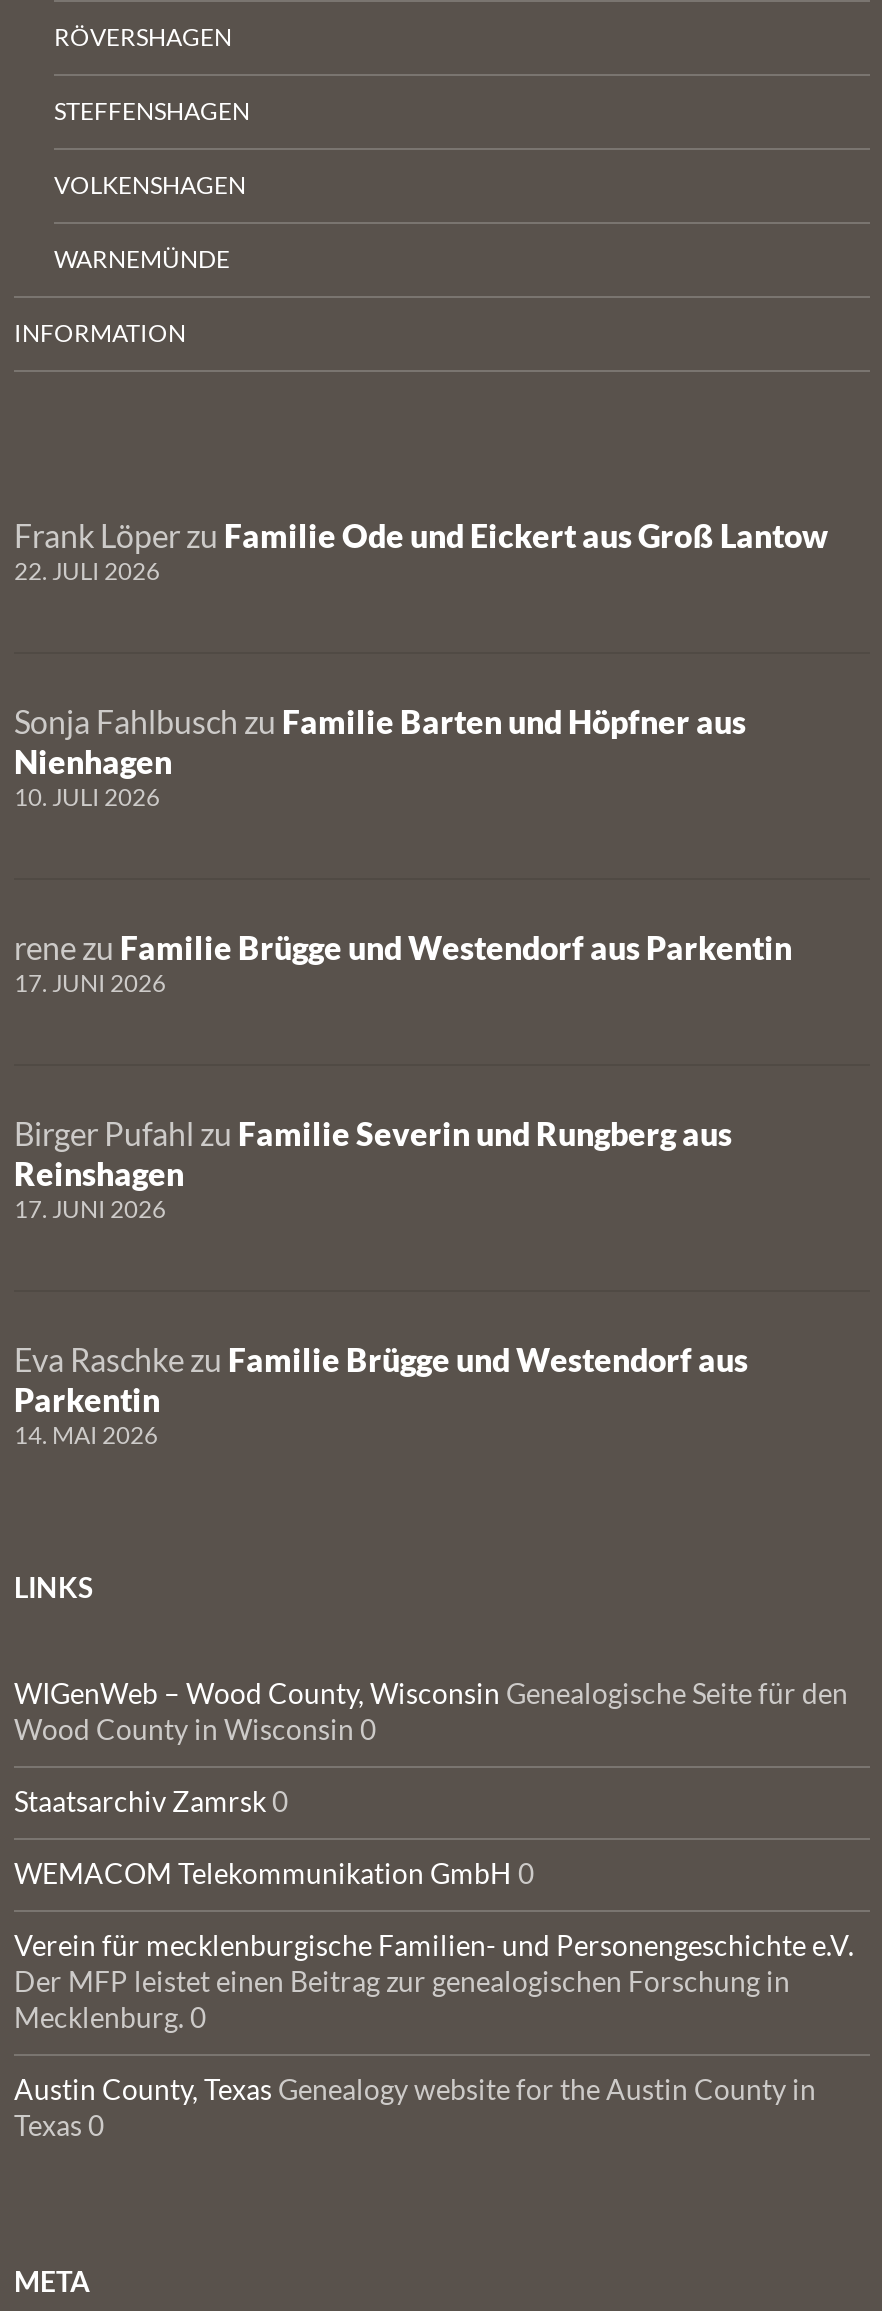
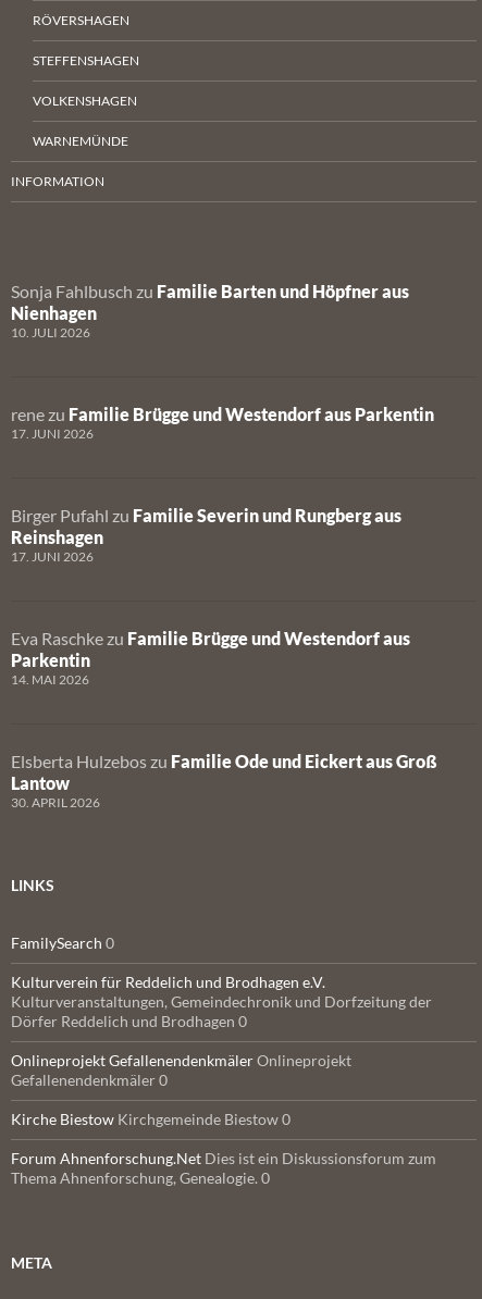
- Frank Löper zu Familie Ode und Eickert aus Groß Lantow
- 22. JULI 2026

moved up: Sonja Fahlbusch zu Familie Barten und Höpfner aus | Nienhagen | 10. JULI 2026 | ... | Parkentin | 14. MAI 2026

+ Elsberta Hulzebos zu Familie Ode und Eickert aus Groß
+ Lantow
+ 30. APRIL 2026

- WIGenWeb – Wood County, Wisconsin Genealogische Seite für den
- Wood County in Wisconsin 0
+ FamilySearch 0

- Staatsarchiv Zamrsk 0
+ Kulturverein für Reddelich und Brodhagen e.V.
+ Kulturveranstaltungen, Gemeindechronik und Dorfzeitung der
+ Dörfer Reddelich und Brodhagen 0

- WEMACOM Telekommunikation GmbH 0
+ Onlineprojekt Gefallenendenkmäler Onlineprojekt
+ Gefallenendenkmäler 0

- Verein für mecklenburgische Familien- und Personengeschichte e.V.
- Der MFP leistet einen Beitrag zur genealogischen Forschung in
- Mecklenburg. 0
+ Kirche Biestow Kirchgemeinde Biestow 0

- Austin County, Texas Genealogy website for the Austin County in
- Texas 0
+ Forum Ahnenforschung.Net Dies ist ein Diskussionsforum zum
+ Thema Ahnenforschung, Genealogie. 0
